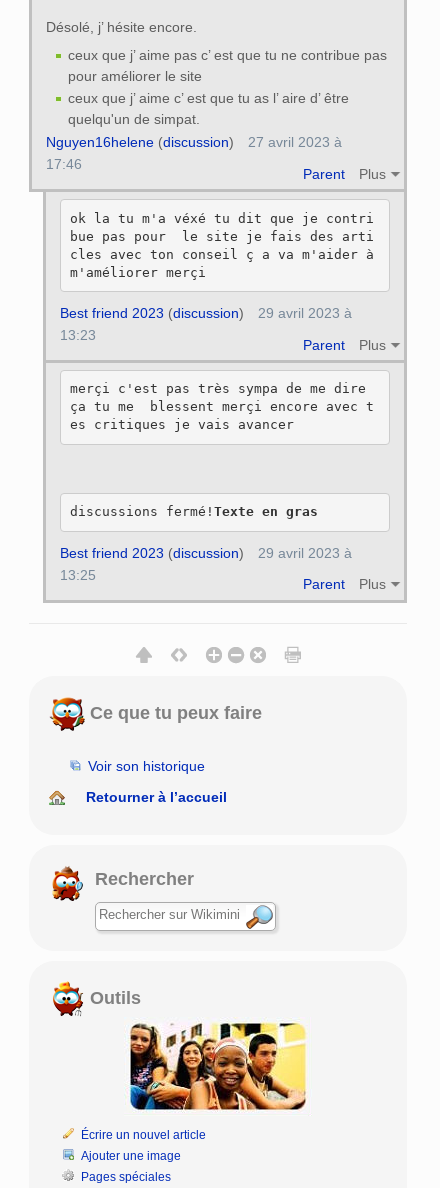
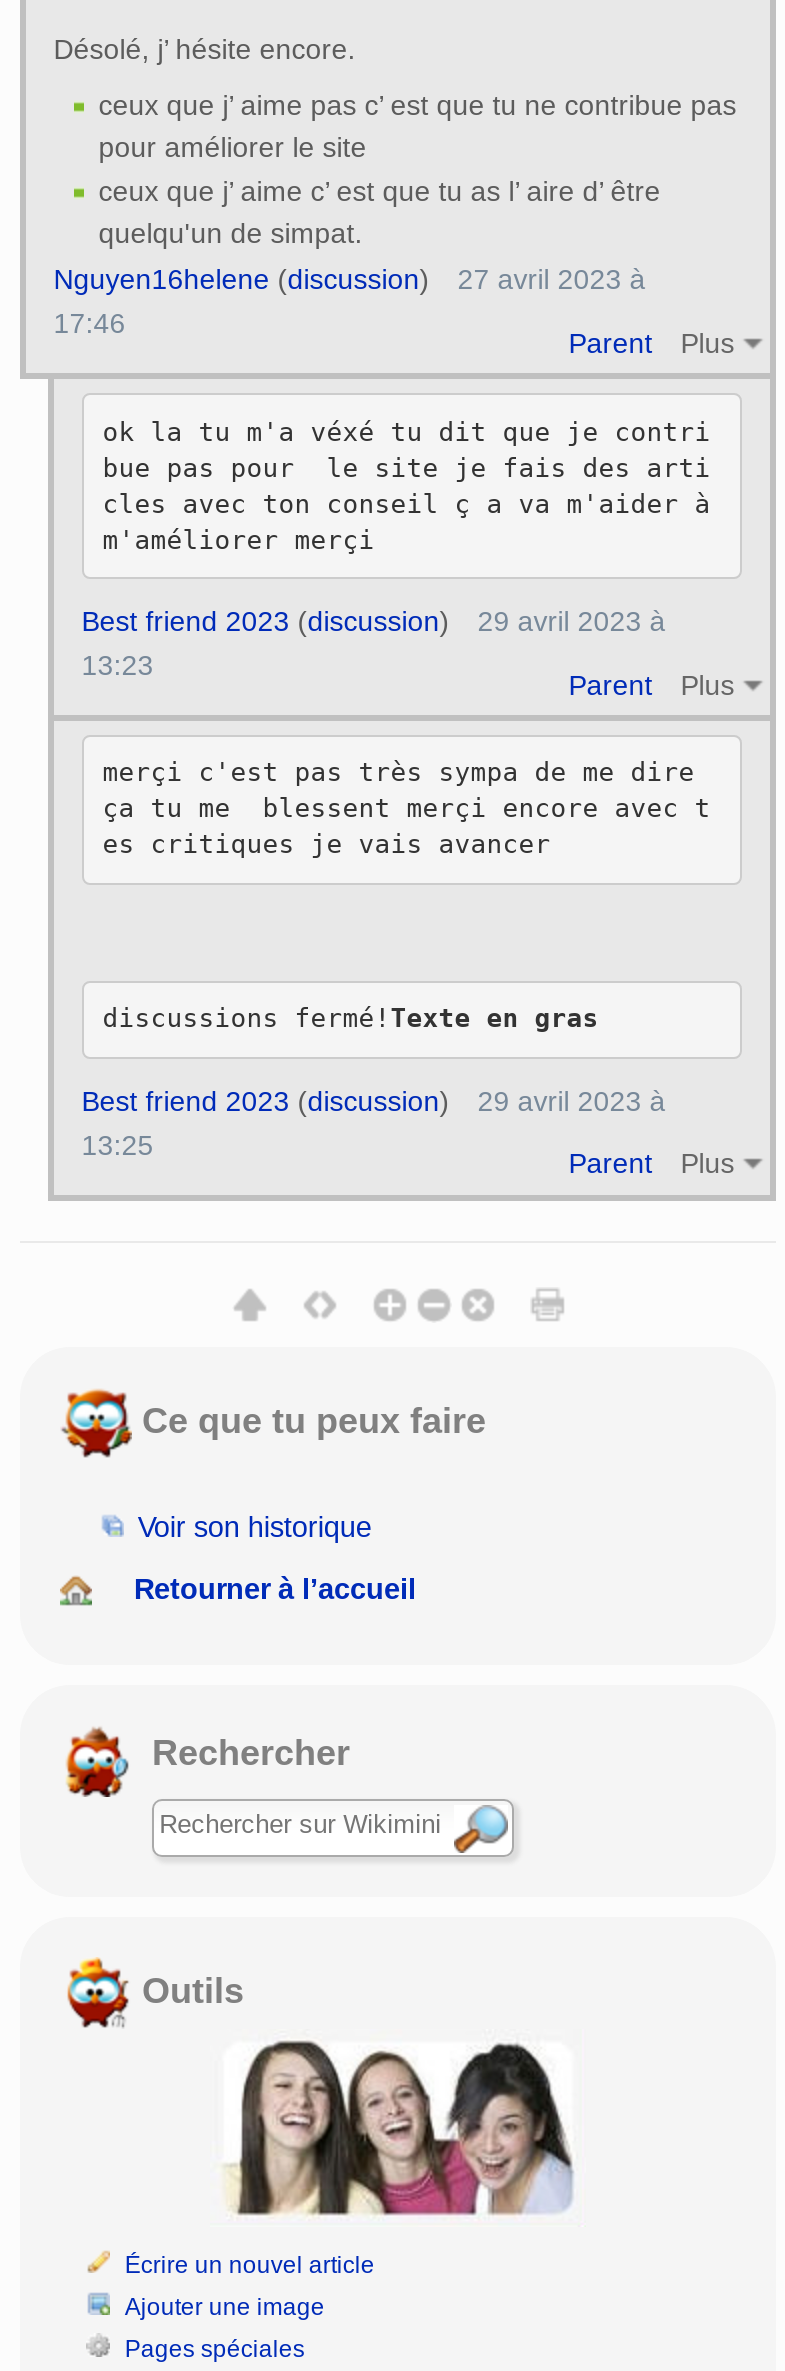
- [image]
+ [image]
